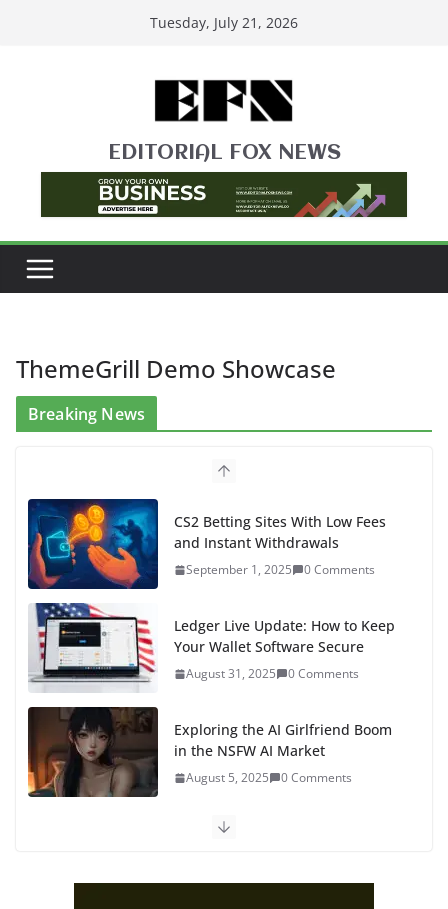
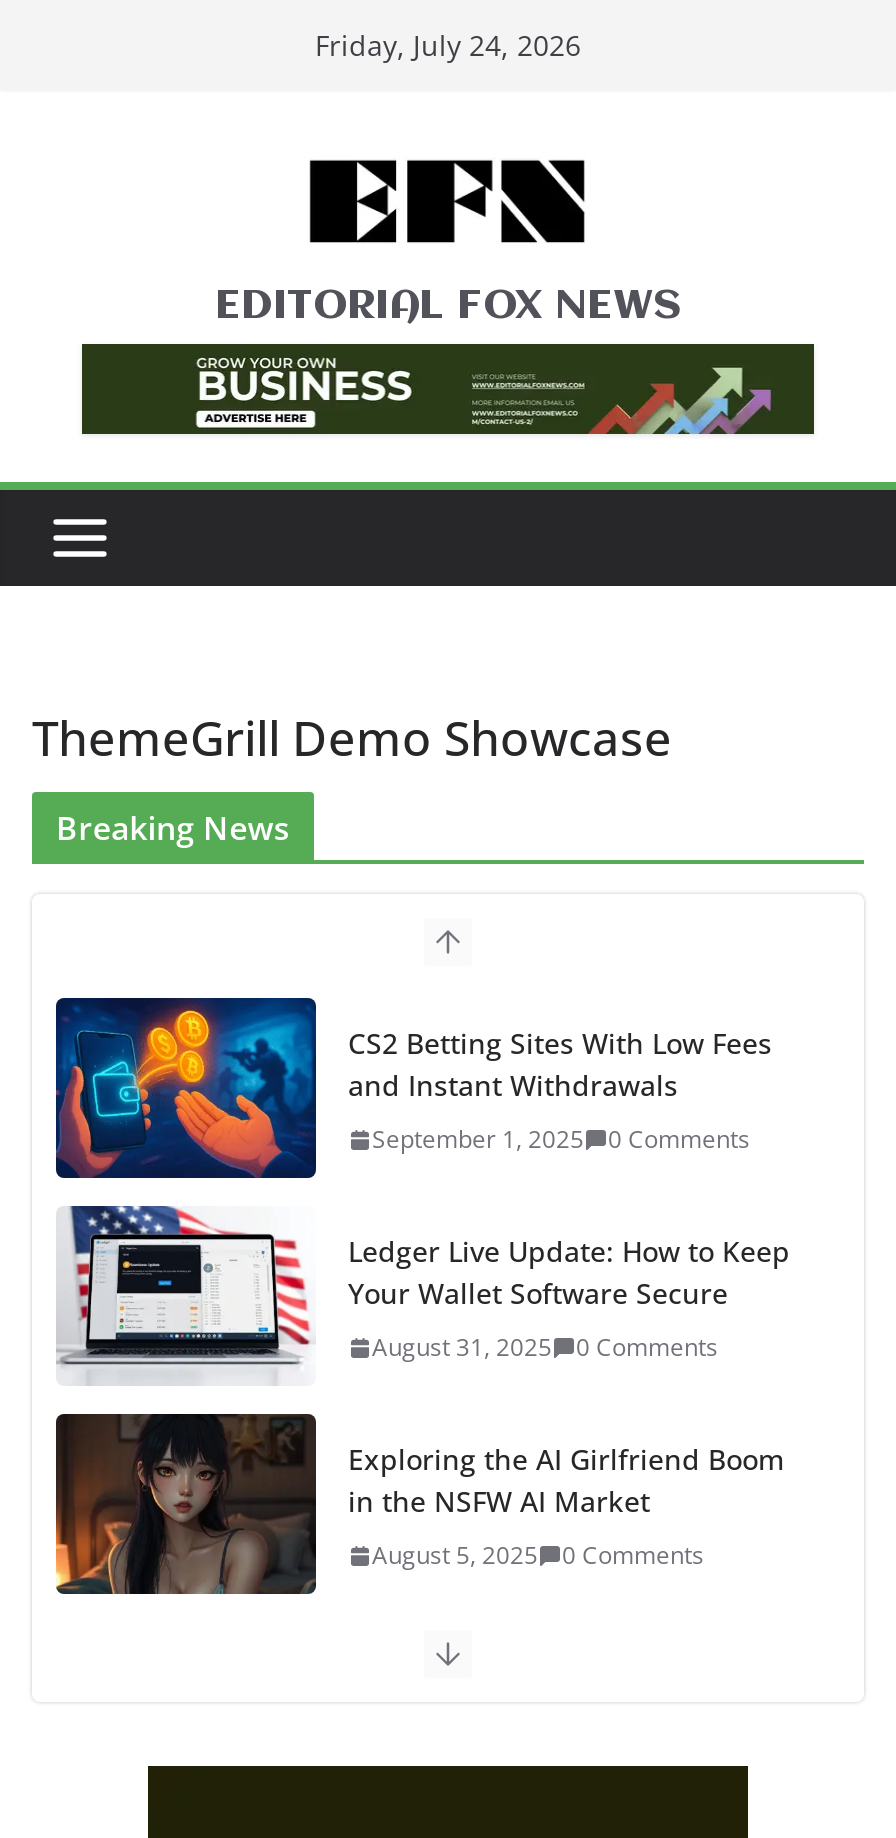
- Tuesday, July 21, 2026
+ Friday, July 24, 2026
